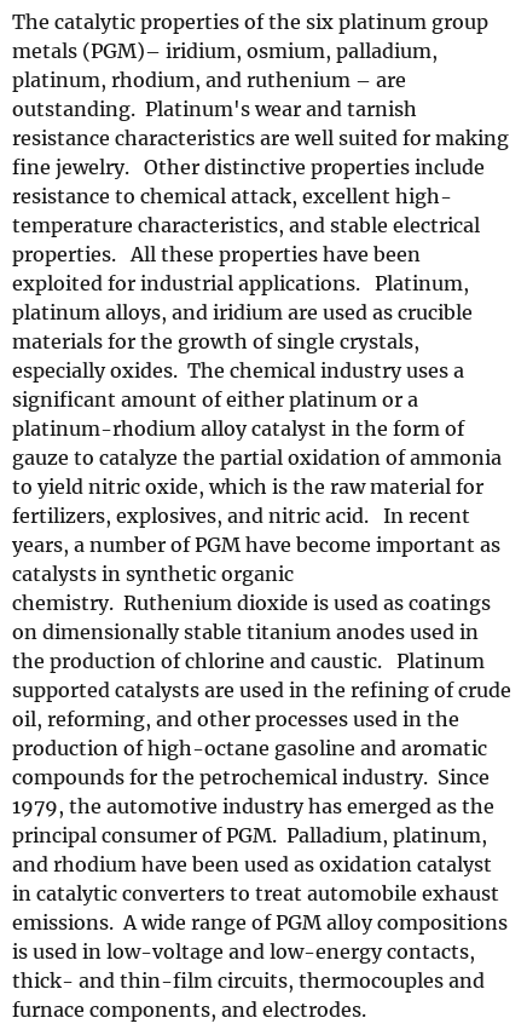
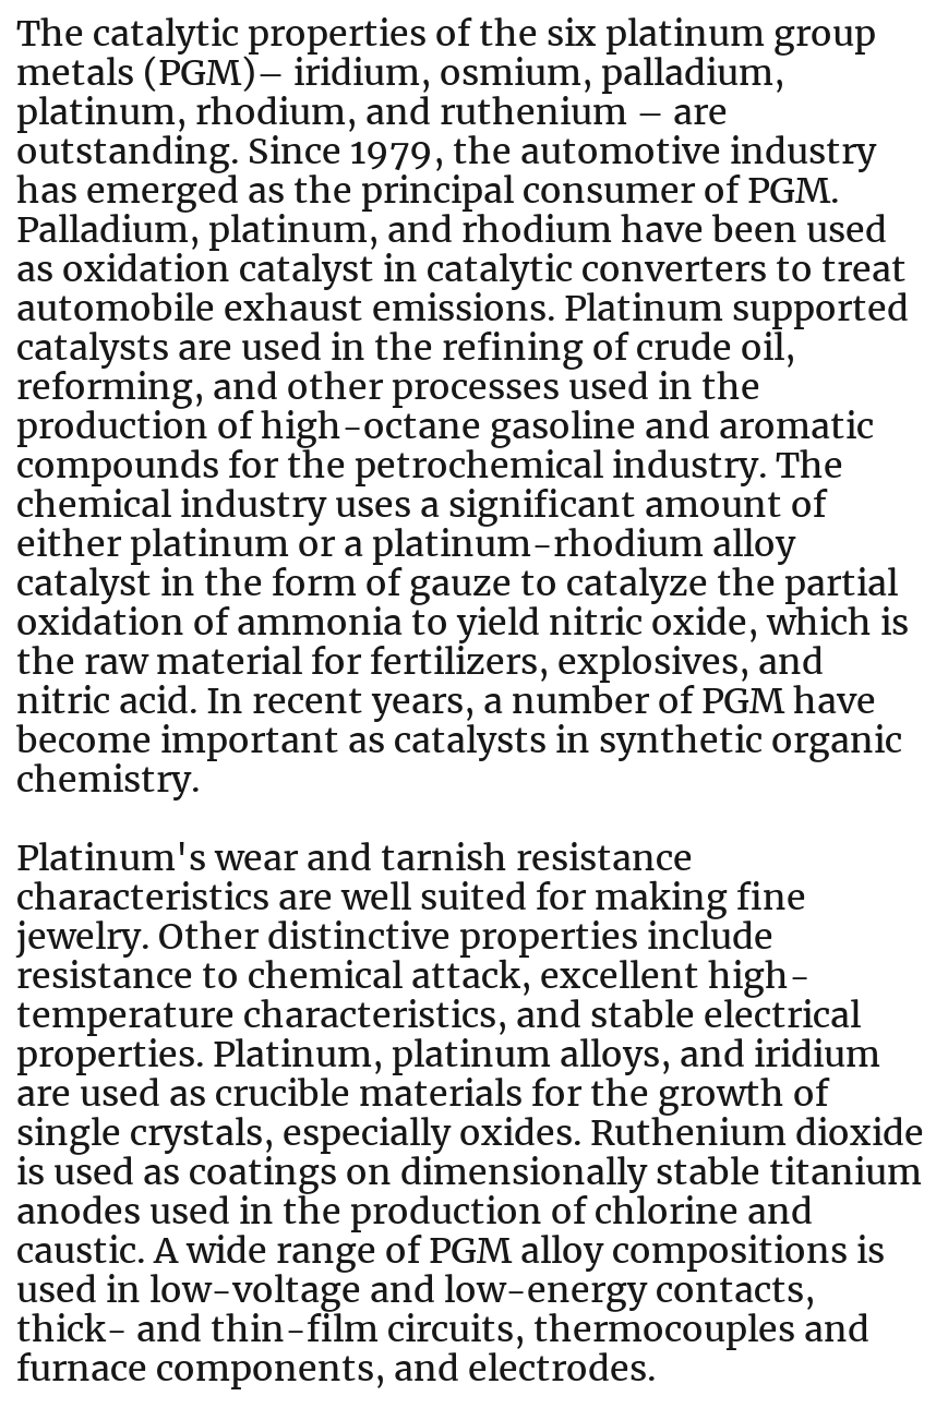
- outstanding. Platinum's wear and tarnish
- resistance characteristics are well suited for making
- fine jewelry. Other distinctive properties include
+ outstanding. Since 1979, the automotive industry
+ has emerged as the principal consumer of PGM.
+ Palladium, platinum, and rhodium have been used
+ as oxidation catalyst in catalytic converters to treat
+ automobile exhaust emissions. Platinum supported
+ catalysts are used in the refining of crude oil,
+ reforming, and other processes used in the
+ compounds for the petrochemical industry. The
+ chemical industry uses a significant amount of
+ either platinum or a platinum-rhodium alloy
+ catalyst in the form of gauze to catalyze the partial
+ oxidation of ammonia to yield nitric oxide, which is
+ the raw material for fertilizers, explosives, and
+ nitric acid. In recent years, a number of PGM have
+ become important as catalysts in synthetic organic
+ chemistry.
+ Platinum's wear and tarnish resistance
+ characteristics are well suited for making fine
+ jewelry. Other distinctive properties include

moved down: resistance to chemical attack, excellent high-

moved down: temperature characteristics, and stable electrical

- properties. All these properties have been
- exploited for industrial applications. Platinum,
- platinum alloys, and iridium are used as crucible
- materials for the growth of single crystals,
- especially oxides. The chemical industry uses a
- significant amount of either platinum or a
- platinum-rhodium alloy catalyst in the form of
- gauze to catalyze the partial oxidation of ammonia
- to yield nitric oxide, which is the raw material for
- fertilizers, explosives, and nitric acid. In recent
- years, a number of PGM have become important as
- catalysts in synthetic organic
- chemistry. Ruthenium dioxide is used as coatings
- on dimensionally stable titanium anodes used in
- the production of chlorine and caustic. Platinum
- supported catalysts are used in the refining of crude
- oil, reforming, and other processes used in the
- compounds for the petrochemical industry. Since
- 1979, the automotive industry has emerged as the
- principal consumer of PGM. Palladium, platinum,
- and rhodium have been used as oxidation catalyst
- in catalytic converters to treat automobile exhaust
- emissions. A wide range of PGM alloy compositions
- is used in low-voltage and low-energy contacts,
+ properties. Platinum, platinum alloys, and iridium
+ are used as crucible materials for the growth of
+ single crystals, especially oxides. Ruthenium dioxide
+ is used as coatings on dimensionally stable titanium
+ anodes used in the production of chlorine and
+ caustic. A wide range of PGM alloy compositions is
+ used in low-voltage and low-energy contacts,

moved up: production of high-octane gasoline and aromatic
